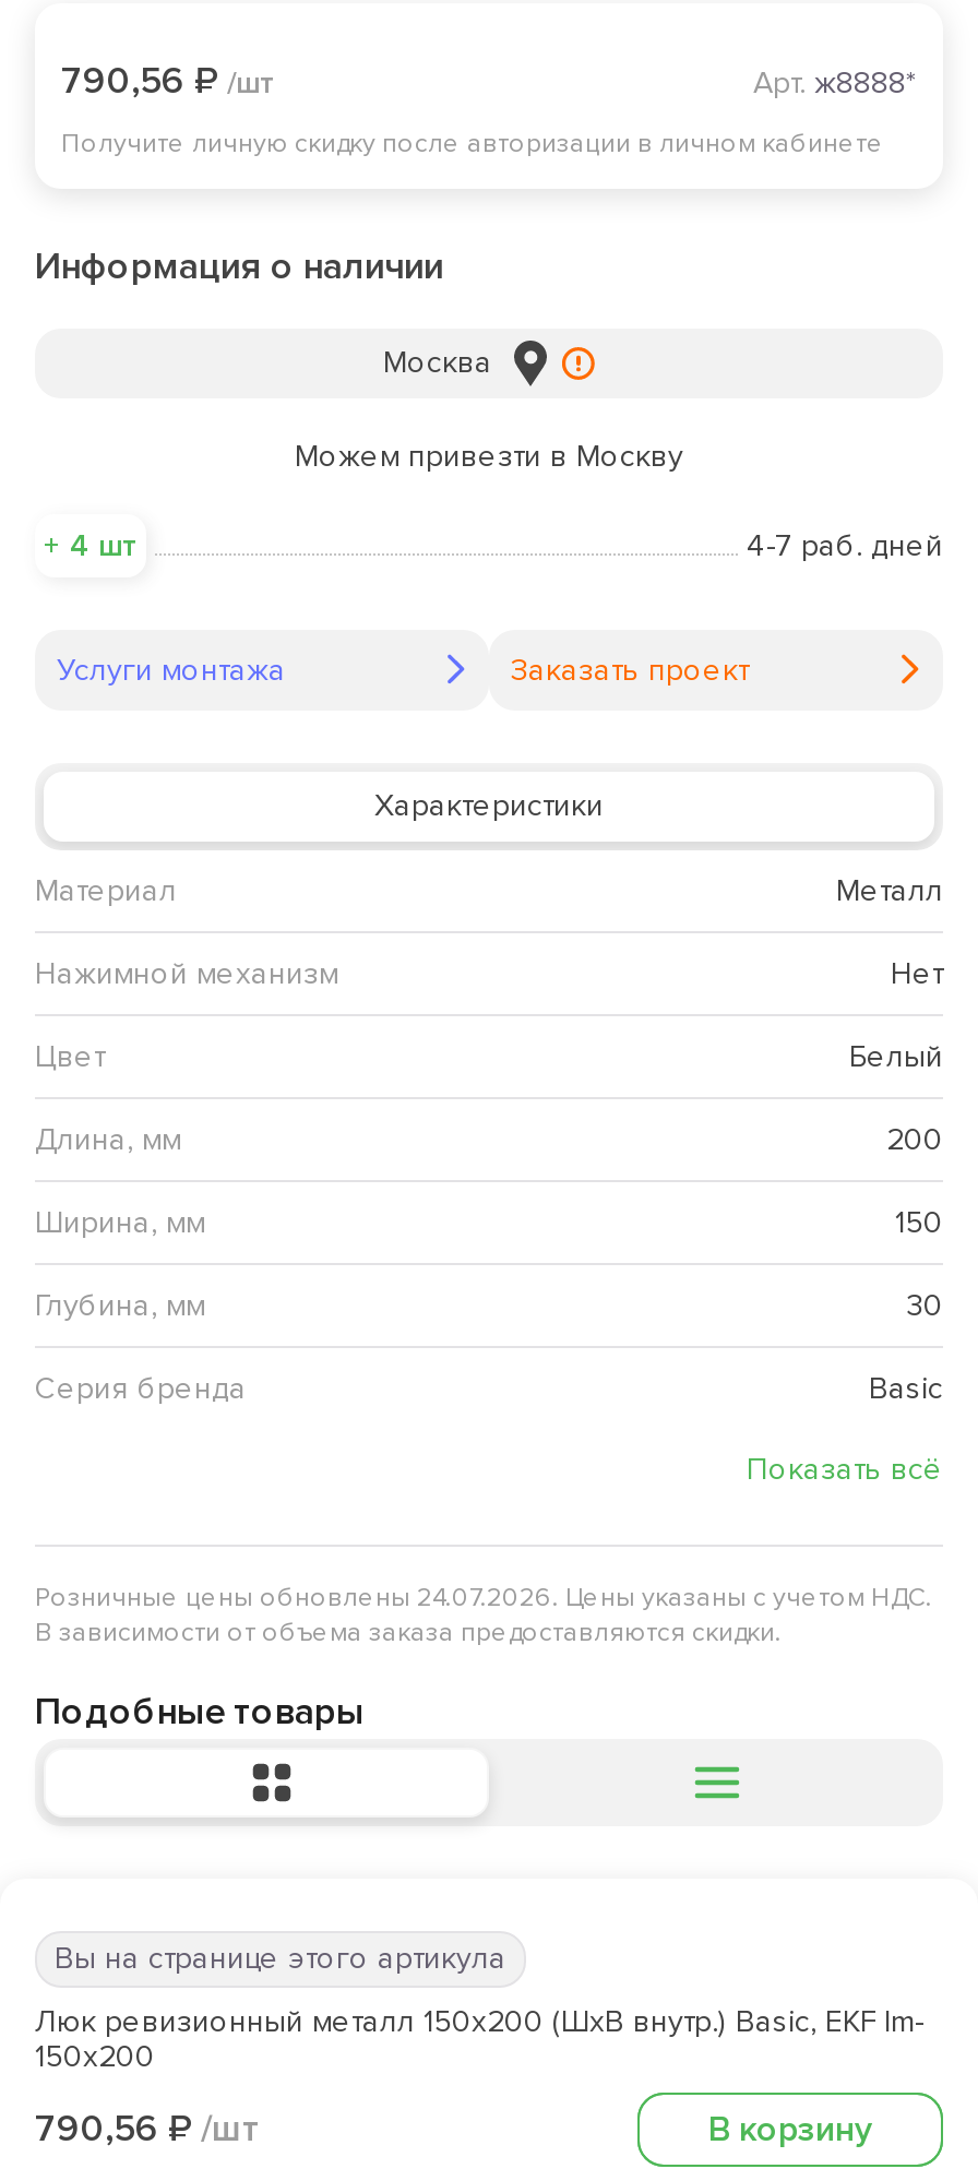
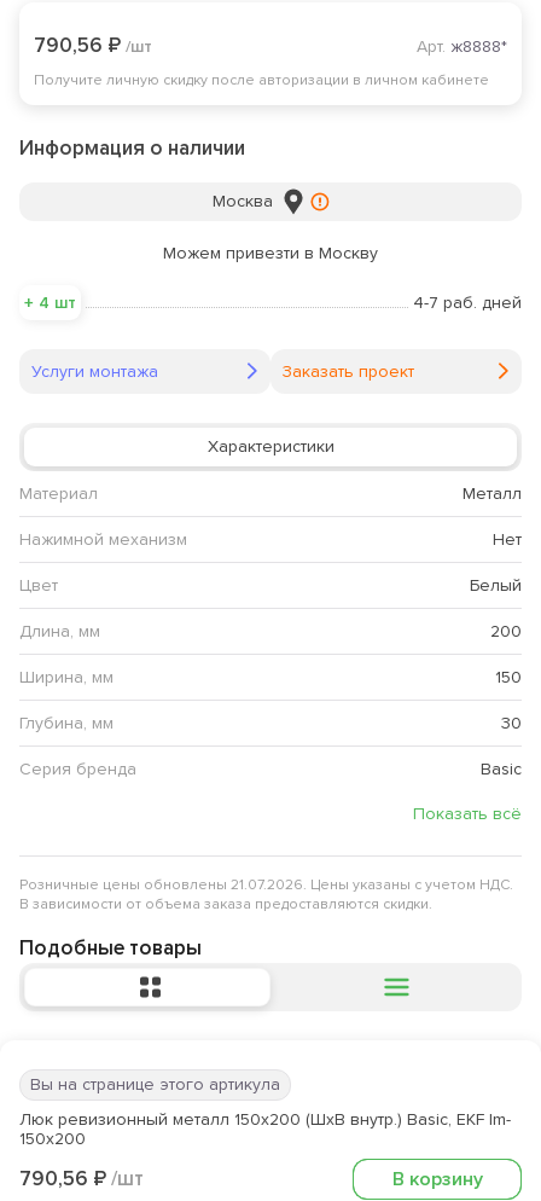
- Розничные цены обновлены 24.07.2026. Цены указаны с учетом НДС.
+ Розничные цены обновлены 21.07.2026. Цены указаны с учетом НДС.
